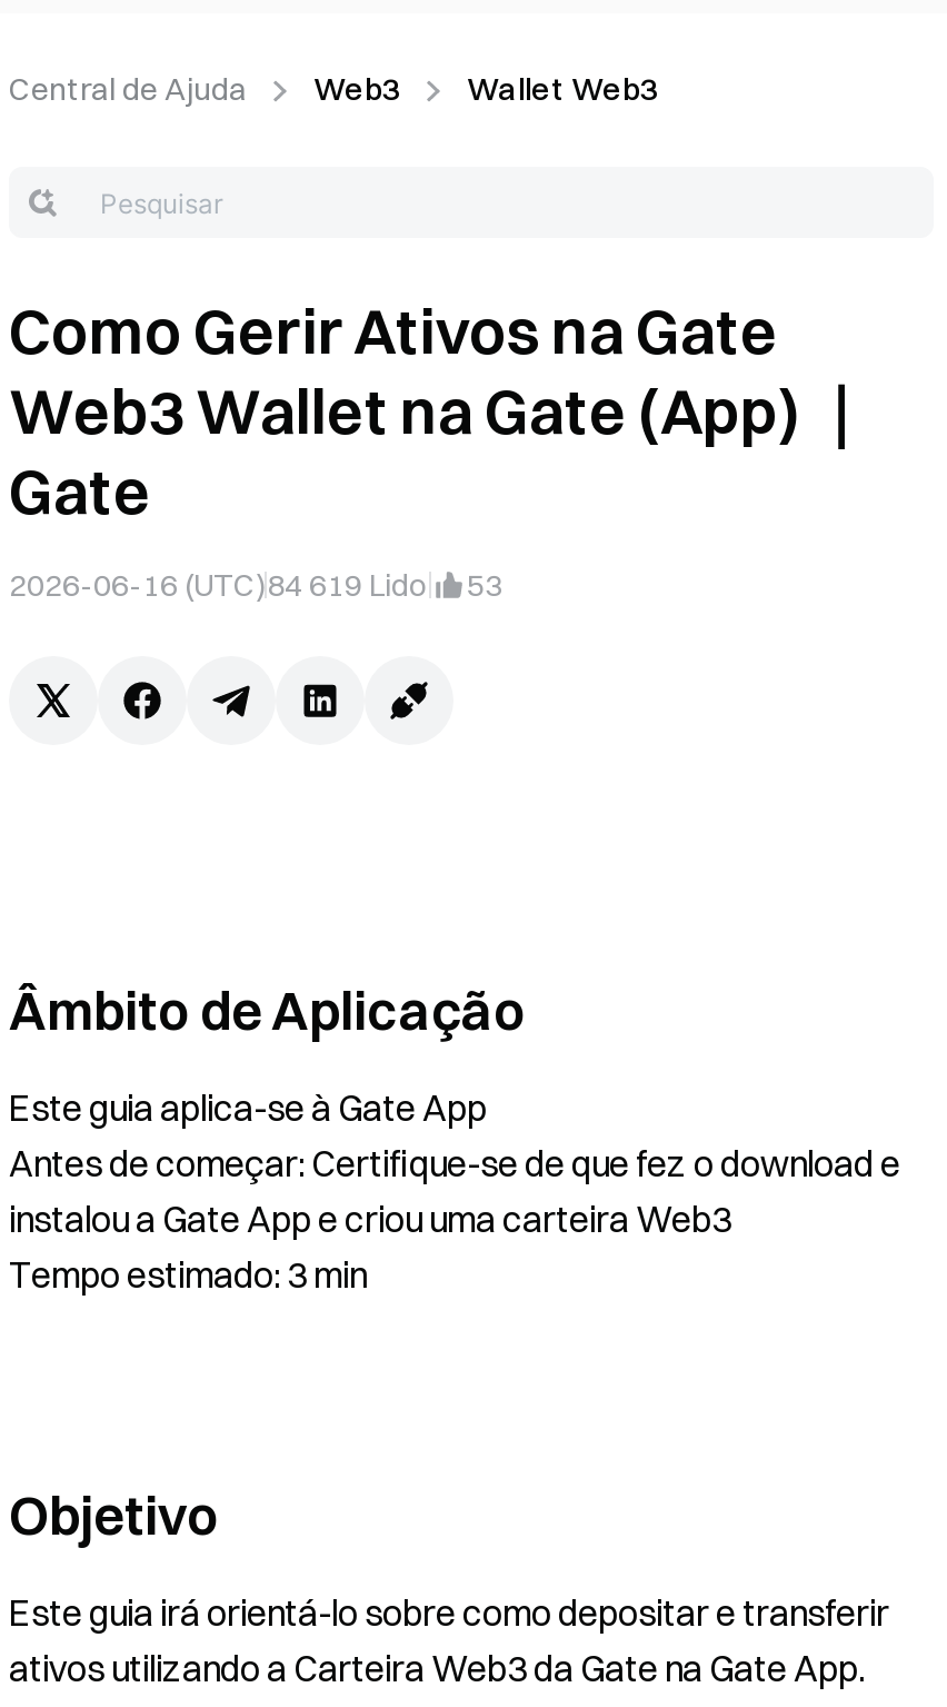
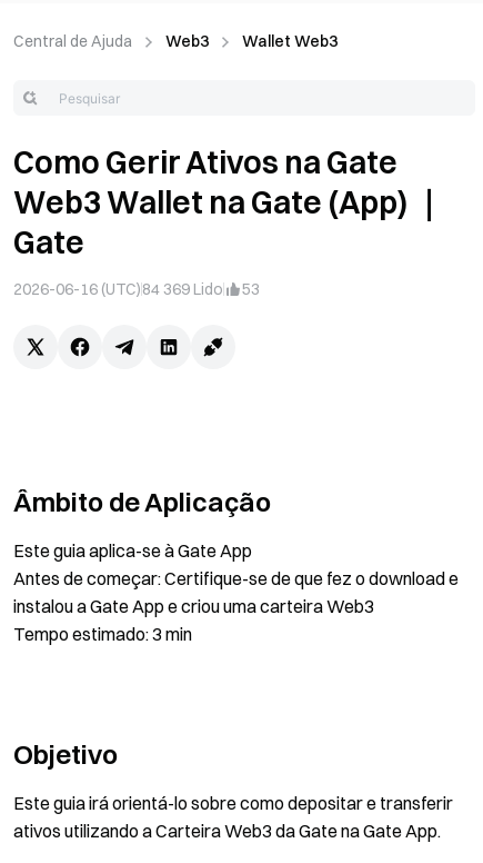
- 2026-06-16 (UTC)84 619 Lido 53
+ 2026-06-16 (UTC)84 369 Lido 53
